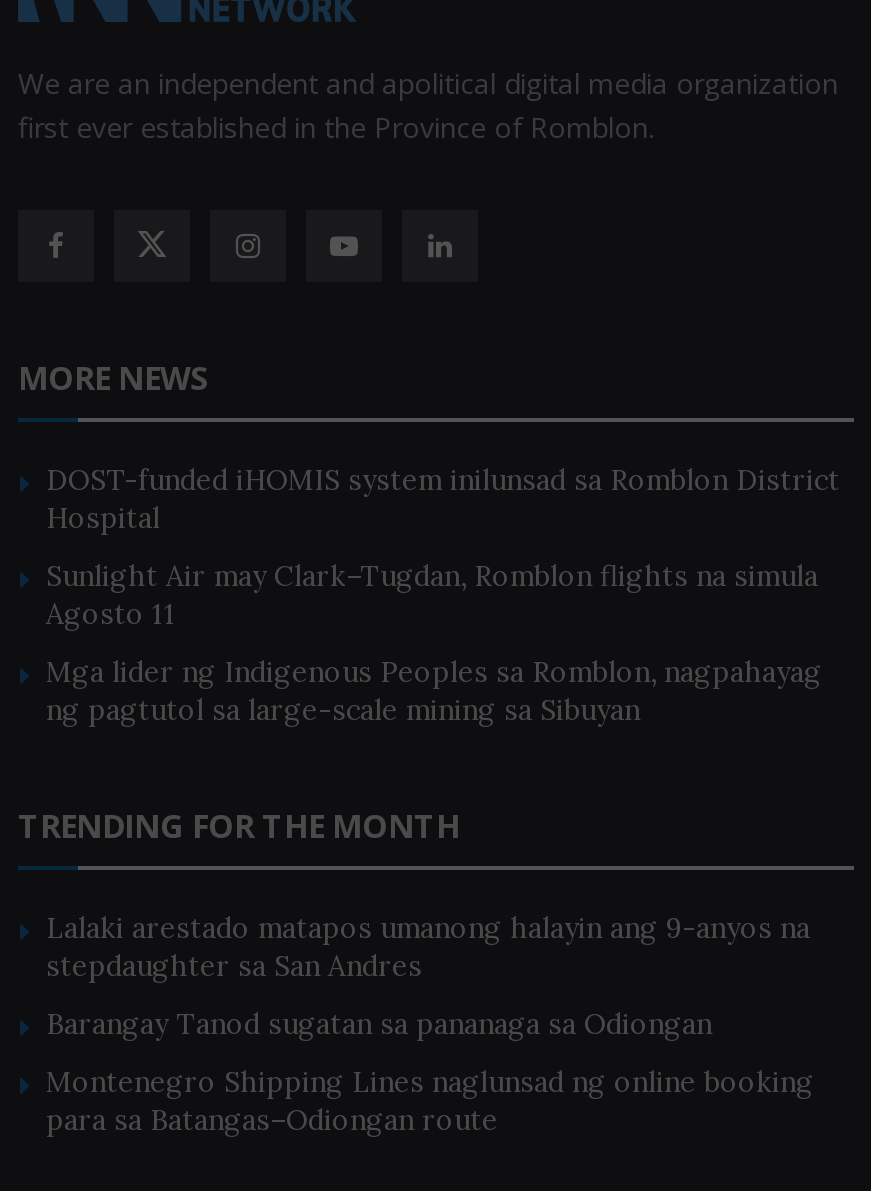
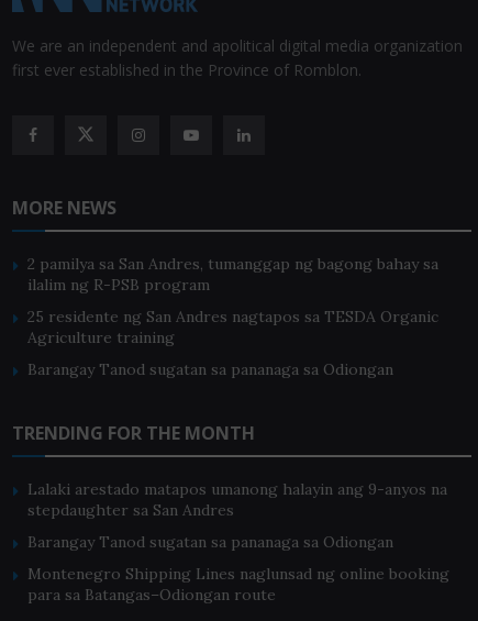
- DOST-funded iHOMIS system inilunsad sa Romblon District
- Hospital
+ 2 pamilya sa San Andres, tumanggap ng bagong bahay sa
+ ilalim ng R-PSB program

- Sunlight Air may Clark–Tugdan, Romblon flights na simula
- Agosto 11
+ 25 residente ng San Andres nagtapos sa TESDA Organic
+ Agriculture training

- Mga lider ng Indigenous Peoples sa Romblon, nagpahayag
- ng pagtutol sa large-scale mining sa Sibuyan
+ Barangay Tanod sugatan sa pananaga sa Odiongan
